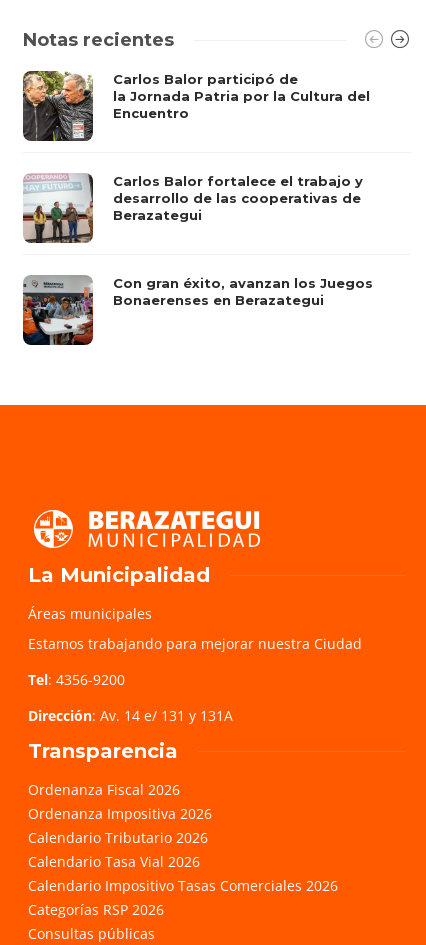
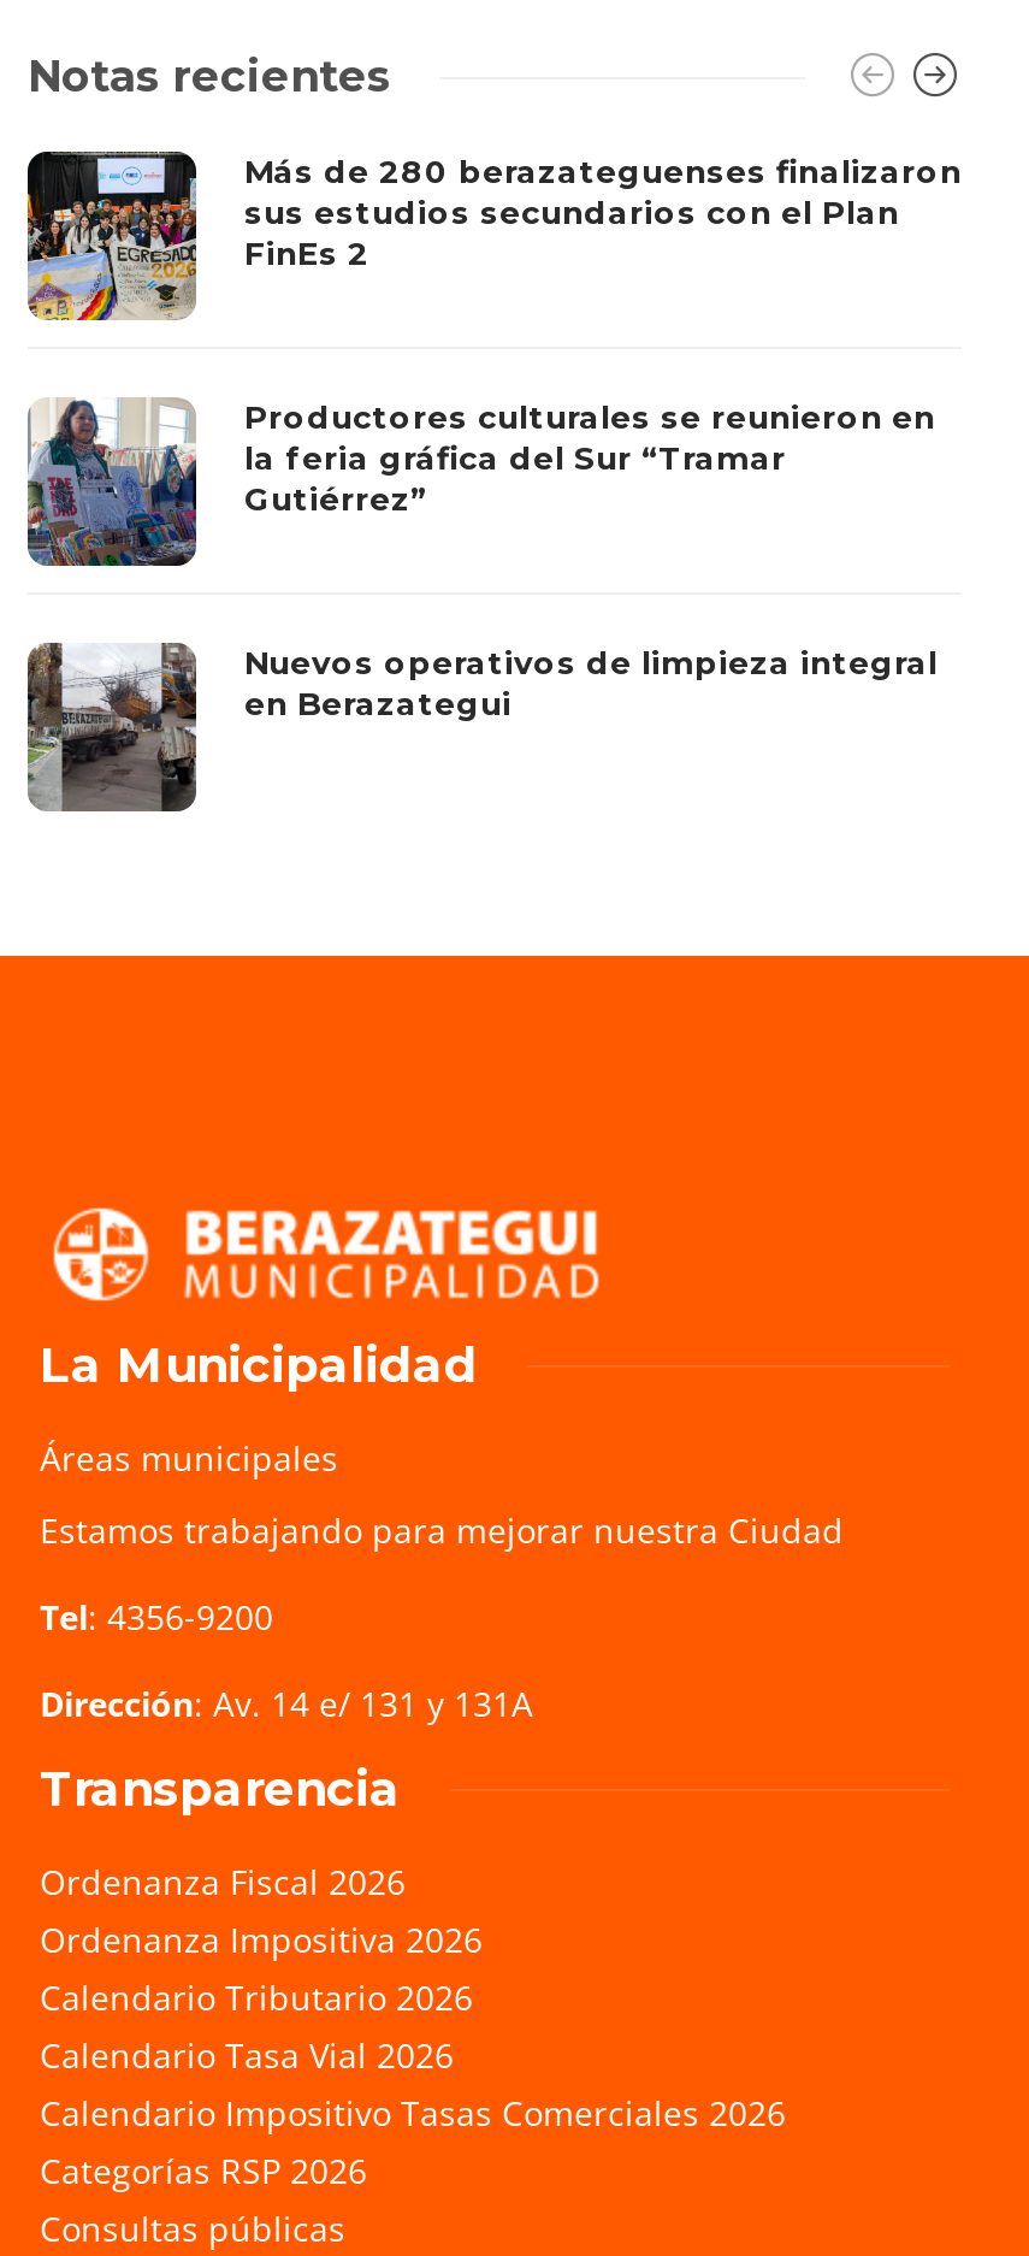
- [image]
- Carlos Balor participó de
- la Jornada Patria por la Cultura del
- Encuentro
+ [image]
+ Más de 280 berazateguenses finalizaron
+ sus estudios secundarios con el Plan
+ FinEs 2

- [image]
- Carlos Balor fortalece el trabajo y
- desarrollo de las cooperativas de
- Berazategui
+ [image]
+ Productores culturales se reunieron en
+ la feria gráfica del Sur “Tramar
+ Gutiérrez”

- [image]
- Con gran éxito, avanzan los Juegos
- Bonaerenses en Berazategui
+ [image]
+ Nuevos operativos de limpieza integral
+ en Berazategui
